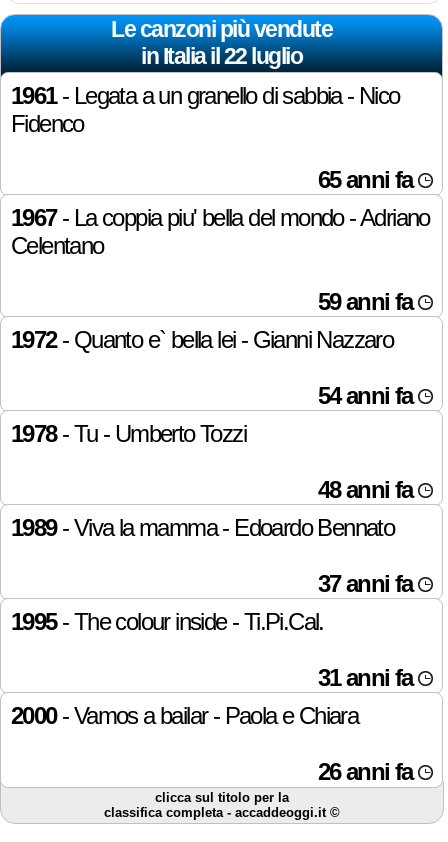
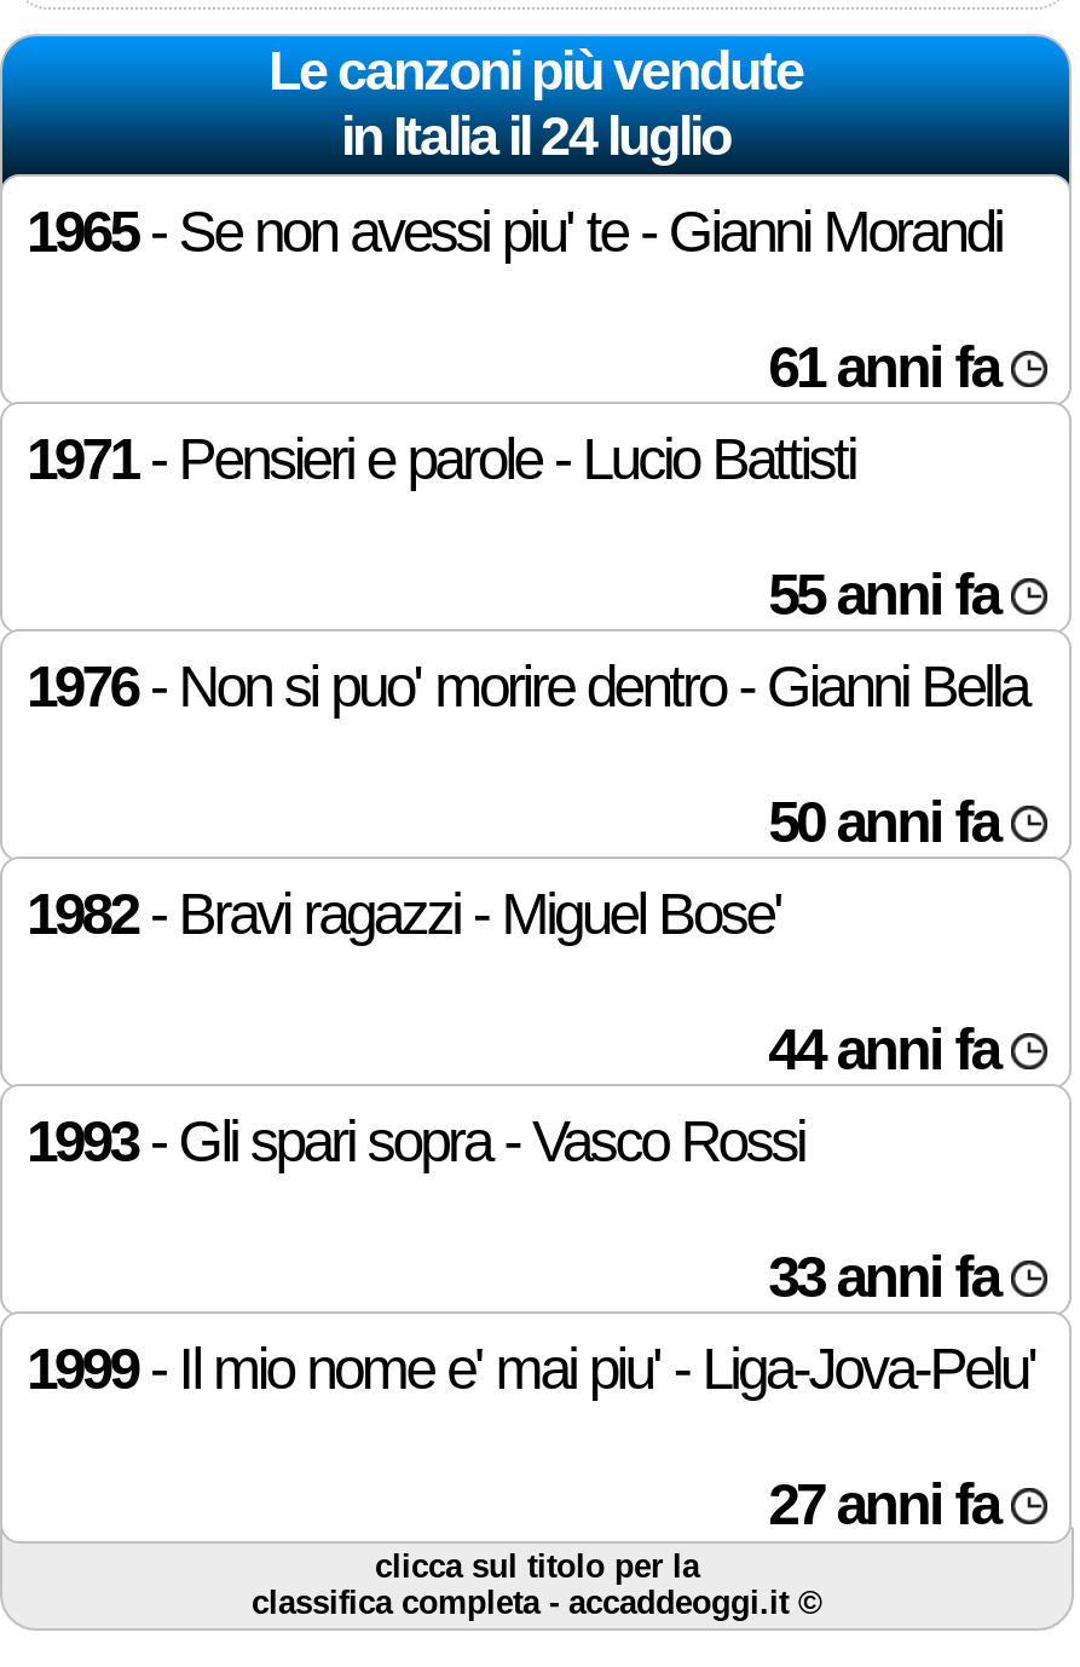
- in Italia il 22 luglio
- 1961 - Legata a un granello di sabbia - Nico
- Fidenco
- 65 anni fa
- 1967 - La coppia piu' bella del mondo - Adriano
- Celentano
- 59 anni fa
- 1972 - Quanto e` bella lei - Gianni Nazzaro
- 54 anni fa
- 1978 - Tu - Umberto Tozzi
- 48 anni fa
- 1989 - Viva la mamma - Edoardo Bennato
- 37 anni fa
- 1995 - The colour inside - Ti.Pi.Cal.
- 31 anni fa
- 2000 - Vamos a bailar - Paola e Chiara
- 26 anni fa
+ in Italia il 24 luglio
+ 1965 - Se non avessi piu' te - Gianni Morandi
+ 61 anni fa
+ 1971 - Pensieri e parole - Lucio Battisti
+ 55 anni fa
+ 1976 - Non si puo' morire dentro - Gianni Bella
+ 50 anni fa
+ 1982 - Bravi ragazzi - Miguel Bose'
+ 44 anni fa
+ 1993 - Gli spari sopra - Vasco Rossi
+ 33 anni fa
+ 1999 - Il mio nome e' mai piu' - Liga-Jova-Pelu'
+ 27 anni fa
